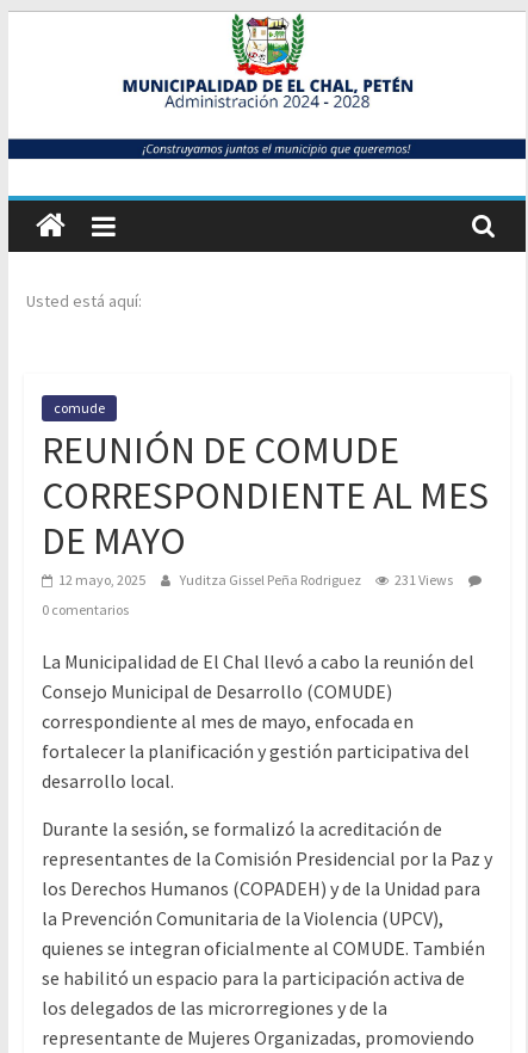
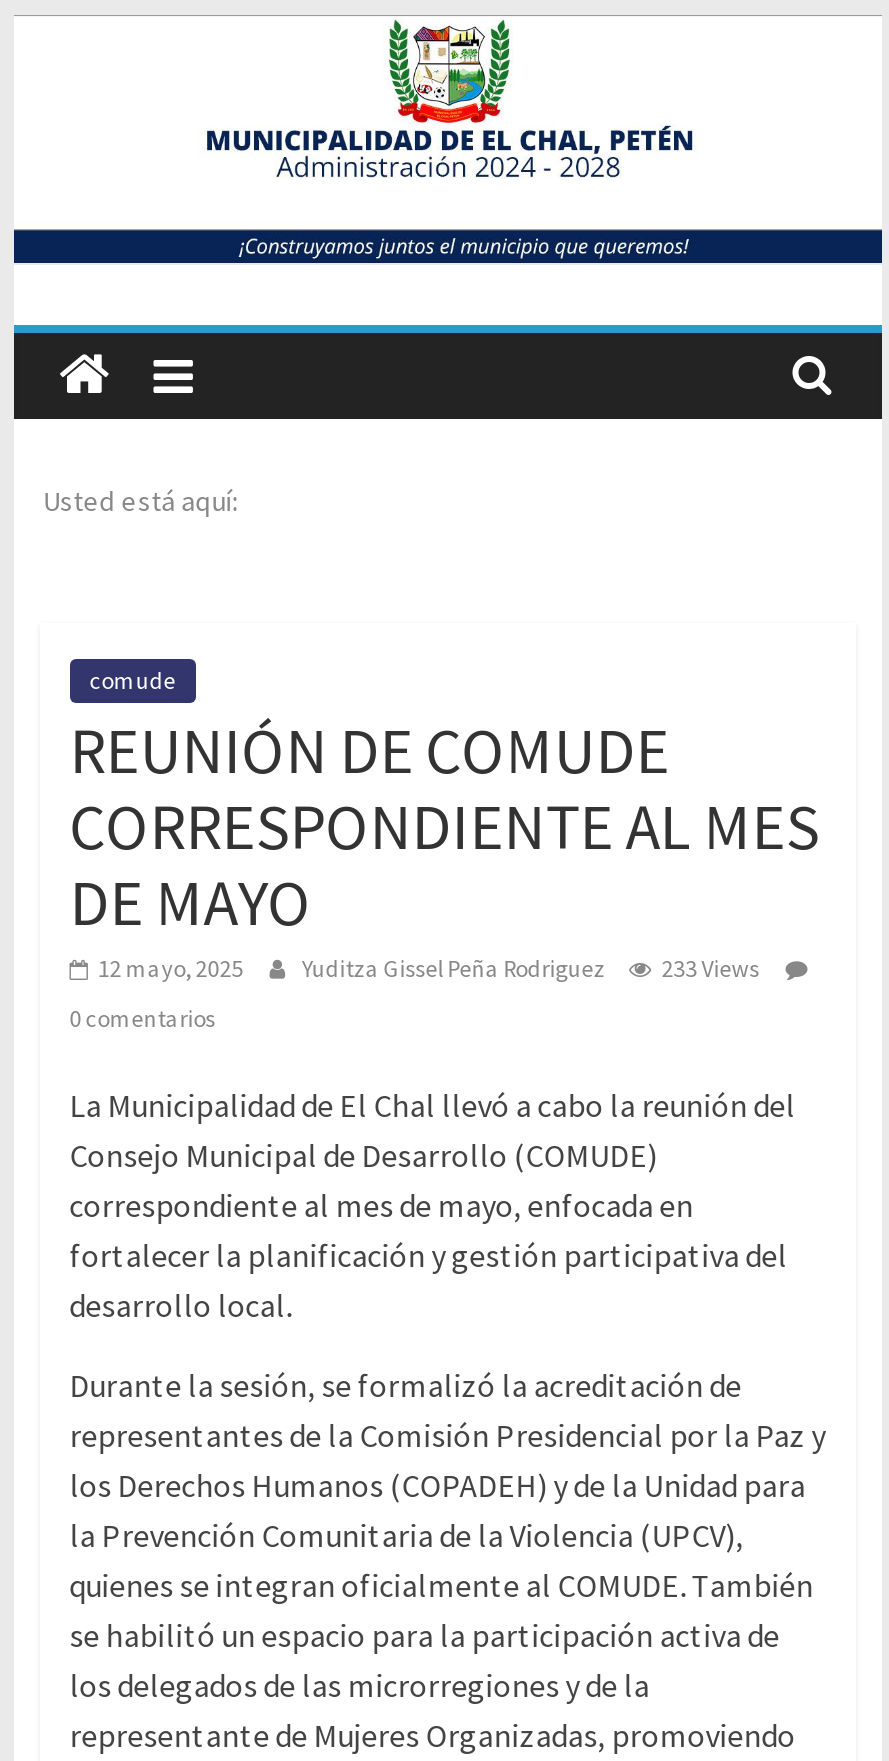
- 231 Views
+ 233 Views
